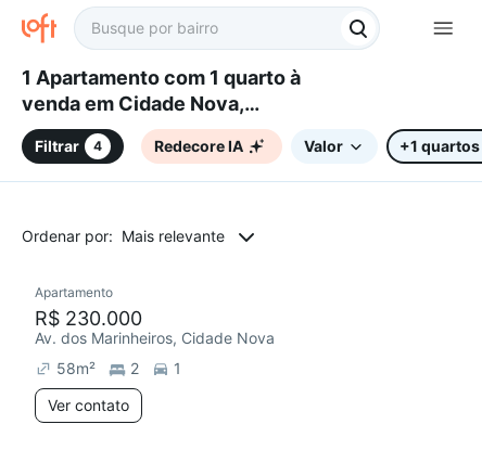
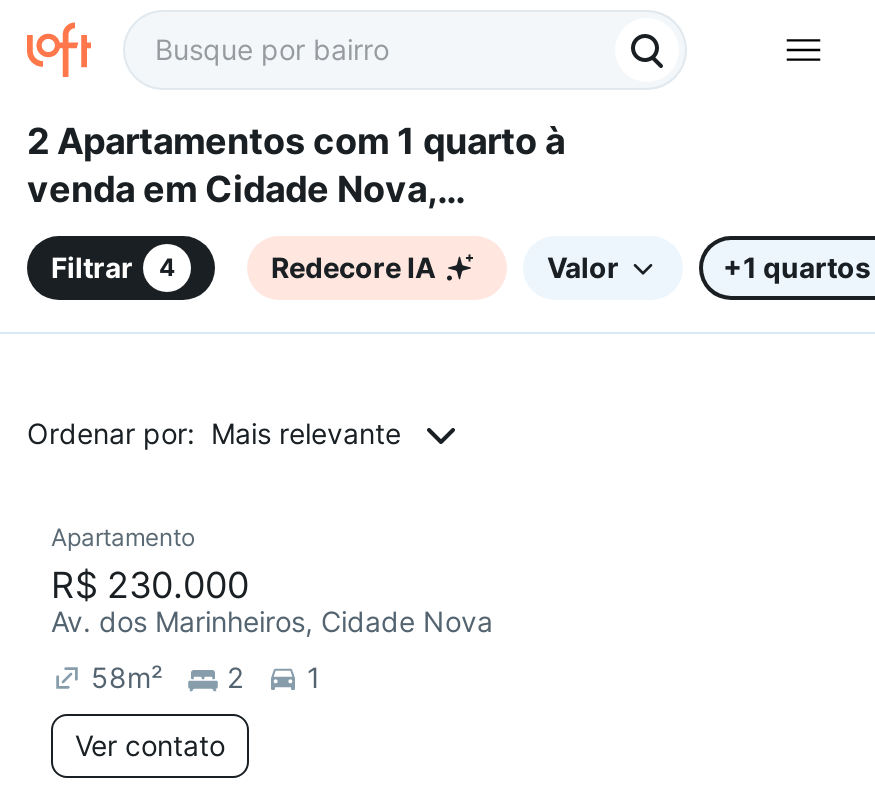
- 1 Apartamento com 1 quarto à
+ 2 Apartamentos com 1 quarto à
